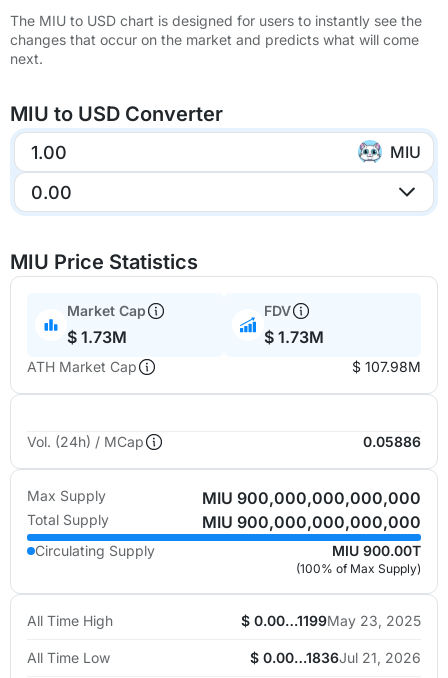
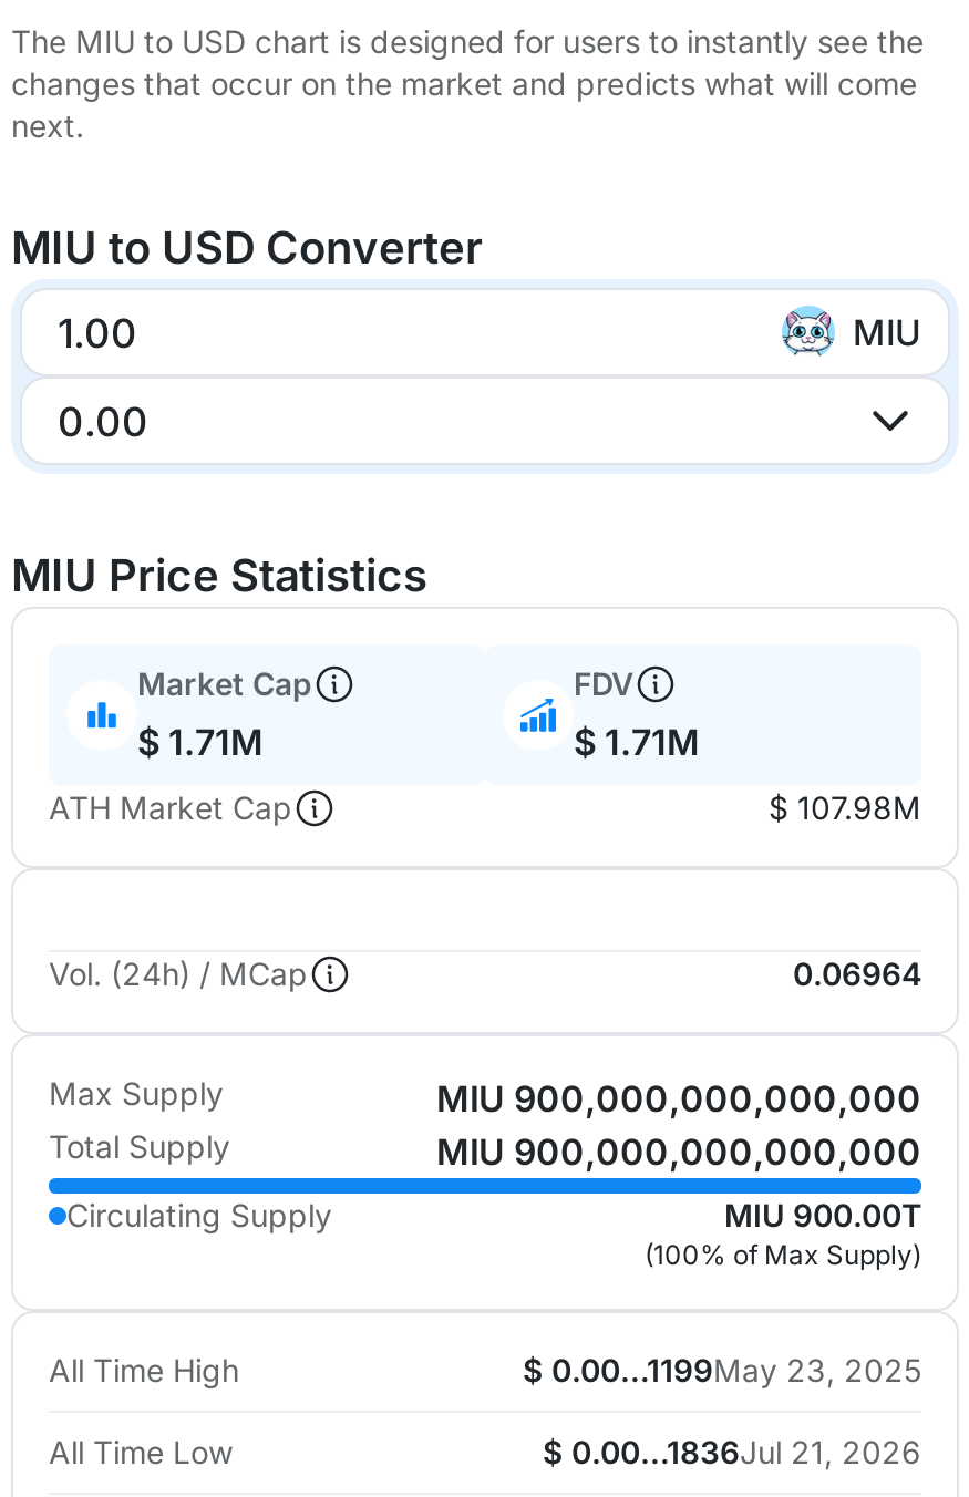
- $ 1.73M
+ $ 1.71M

- $ 1.73M
+ $ 1.71M

- 0.05886
+ 0.06964
